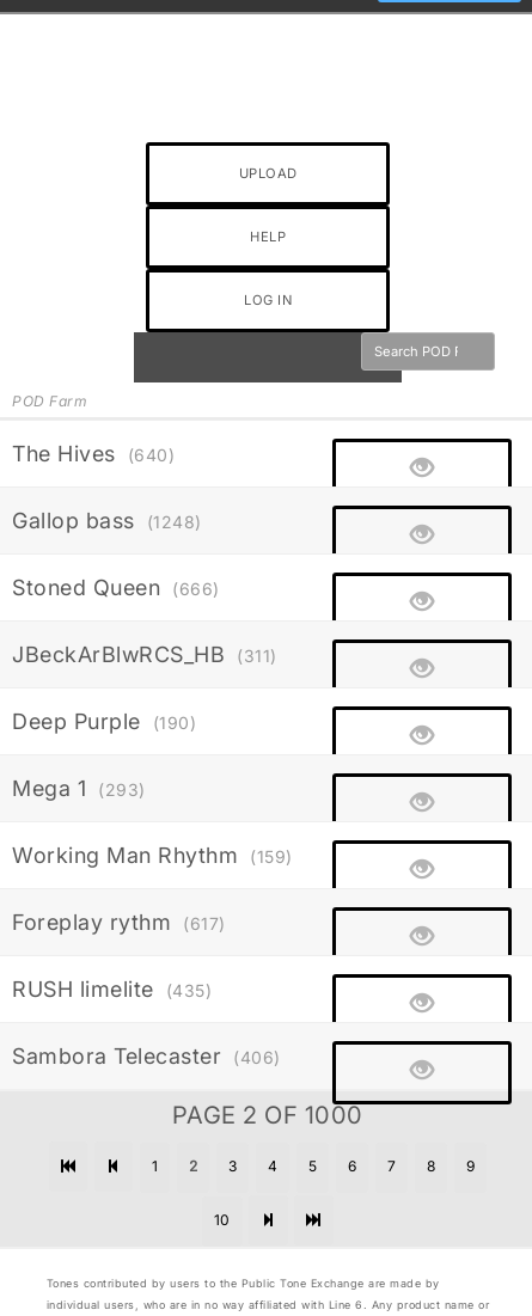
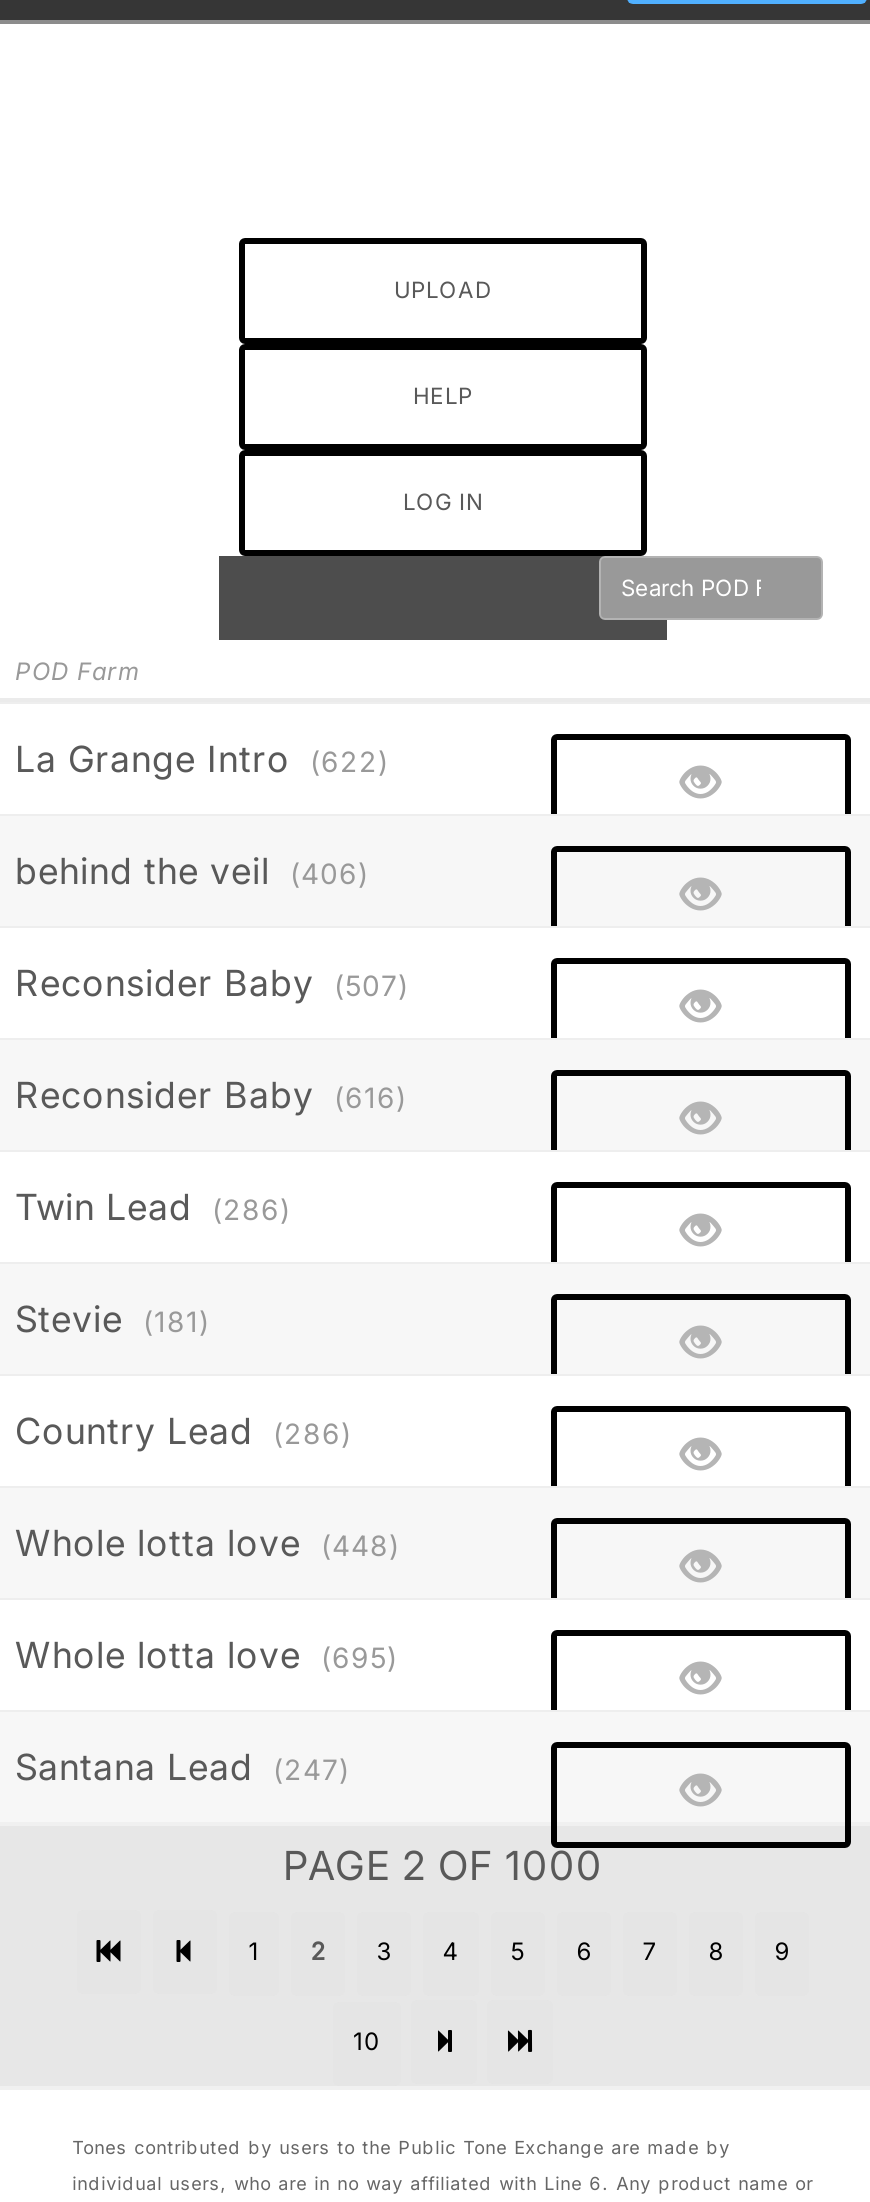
- The Hives (640)
+ La Grange Intro (622)

- Gallop bass (1248)
+ behind the veil (406)

- Stoned Queen (666)
+ Reconsider Baby (507)

- JBeckArBlwRCS_HB (311)
+ Reconsider Baby (616)

- Deep Purple (190)
+ Twin Lead (286)

- Mega 1 (293)
+ Stevie (181)

- Working Man Rhythm (159)
+ Country Lead (286)

- Foreplay rythm (617)
+ Whole lotta love (448)

- RUSH limelite (435)
+ Whole lotta love (695)

- Sambora Telecaster (406)
+ Santana Lead (247)
